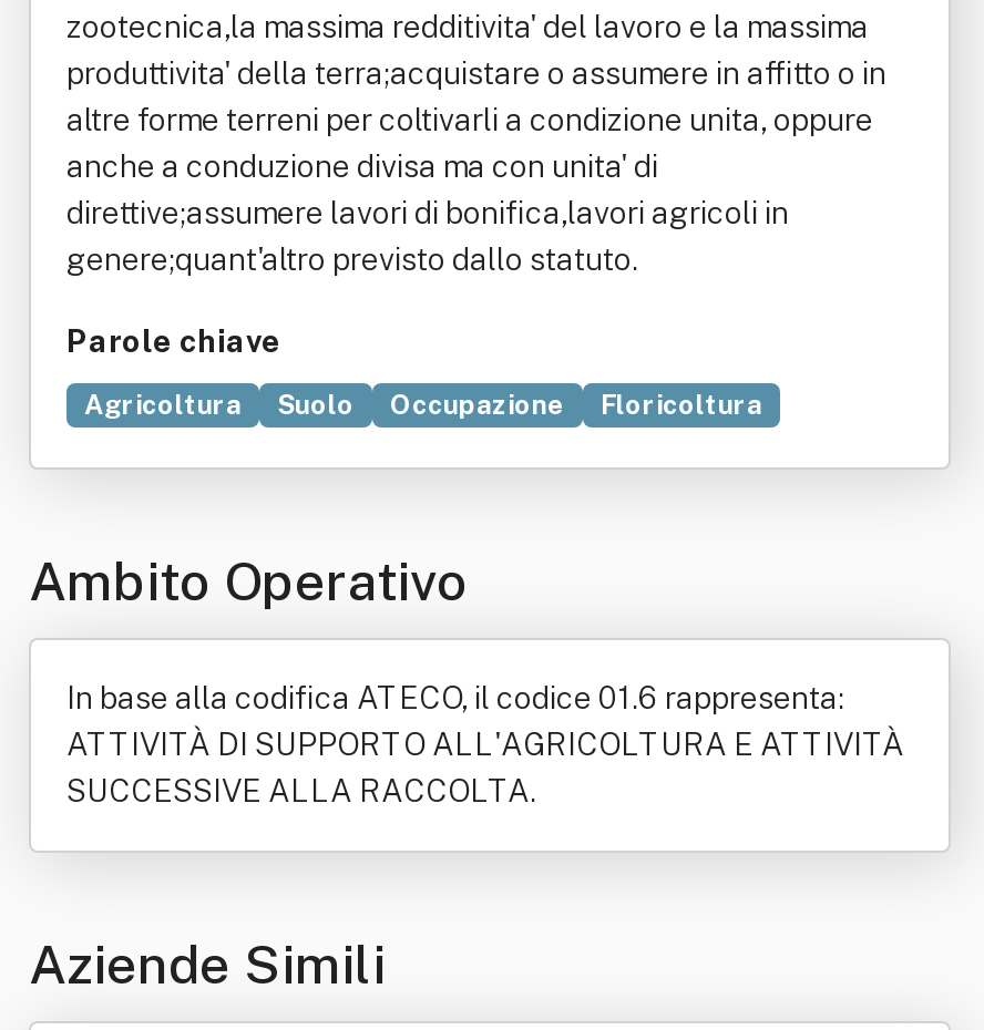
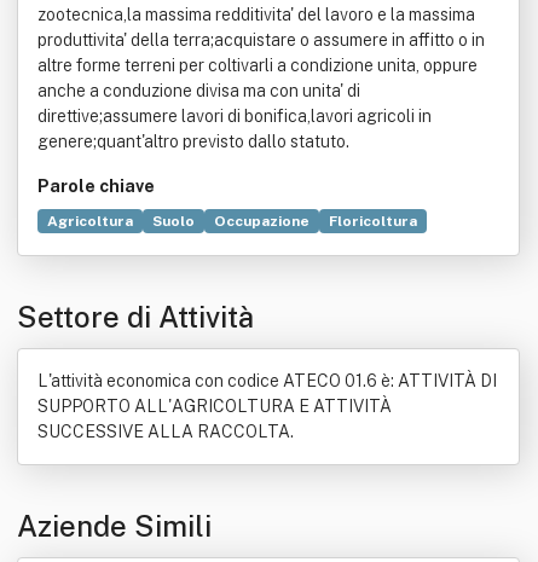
- Ambito Operativo
+ Settore di Attività

- In base alla codifica ATECO, il codice 01.6 rappresenta:
- ATTIVITÀ DI SUPPORTO ALL'AGRICOLTURA E ATTIVITÀ
+ L'attività economica con codice ATECO 01.6 è: ATTIVITÀ DI
+ SUPPORTO ALL'AGRICOLTURA E ATTIVITÀ
